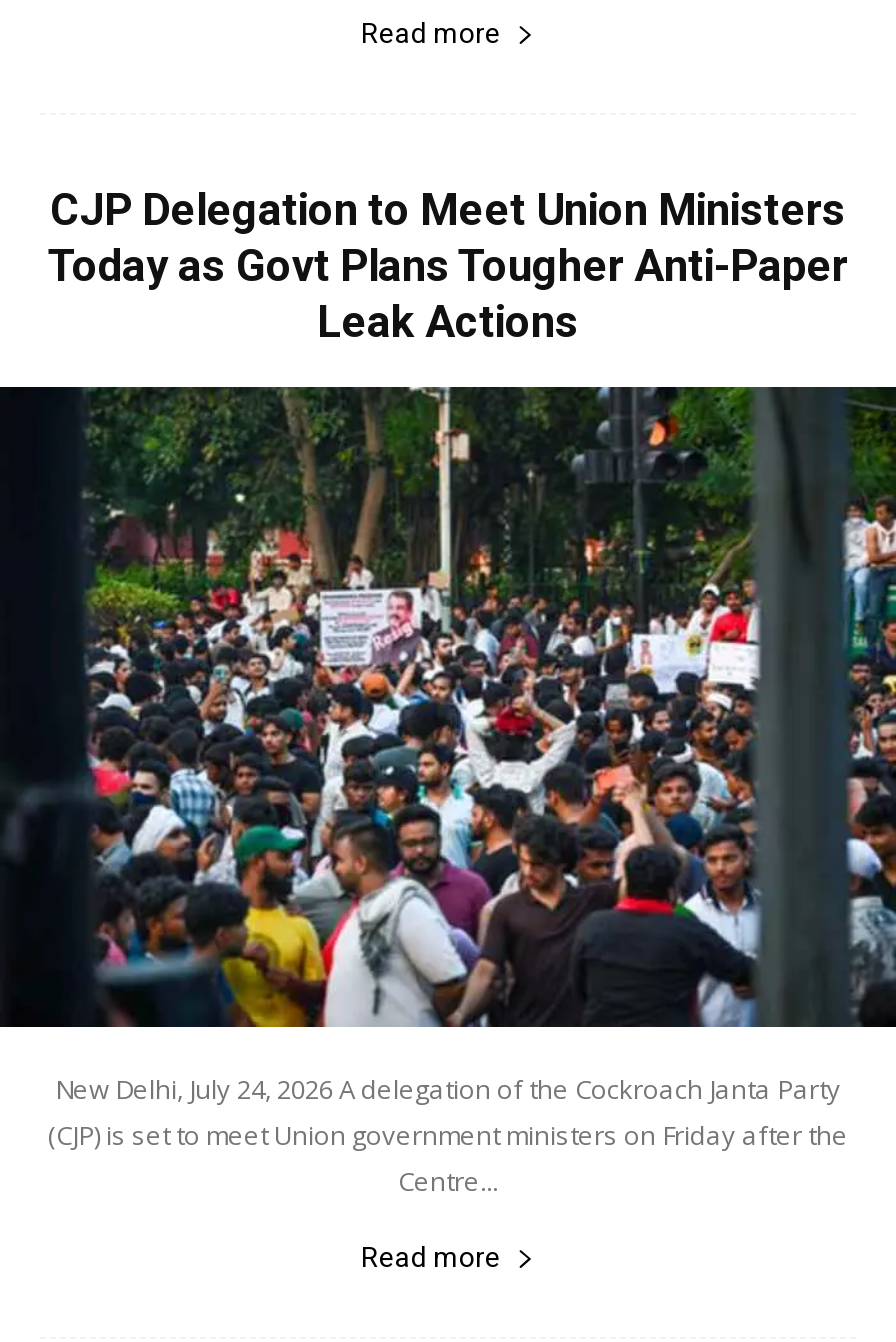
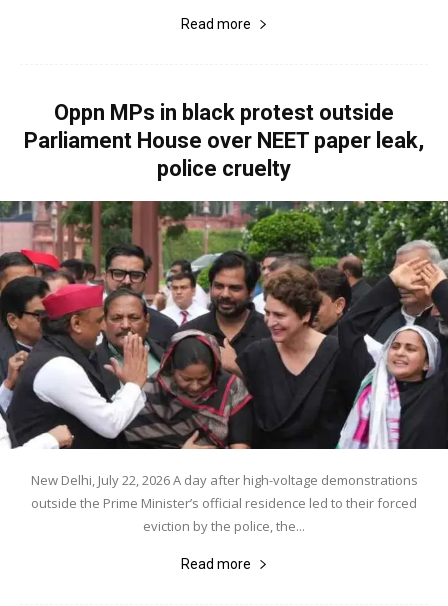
- CJP Delegation to Meet Union Ministers
- Today as Govt Plans Tougher Anti-Paper
- Leak Actions
+ Oppn MPs in black protest outside
+ Parliament House over NEET paper leak,
+ police cruelty

- [image]
- New Delhi, July 24, 2026 A delegation of the Cockroach Janta Party
- (CJP) is set to meet Union government ministers on Friday after the
- Centre...
+ [image]
+ New Delhi, July 22, 2026 A day after high-voltage demonstrations
+ outside the Prime Minister’s official residence led to their forced
+ eviction by the police, the...
